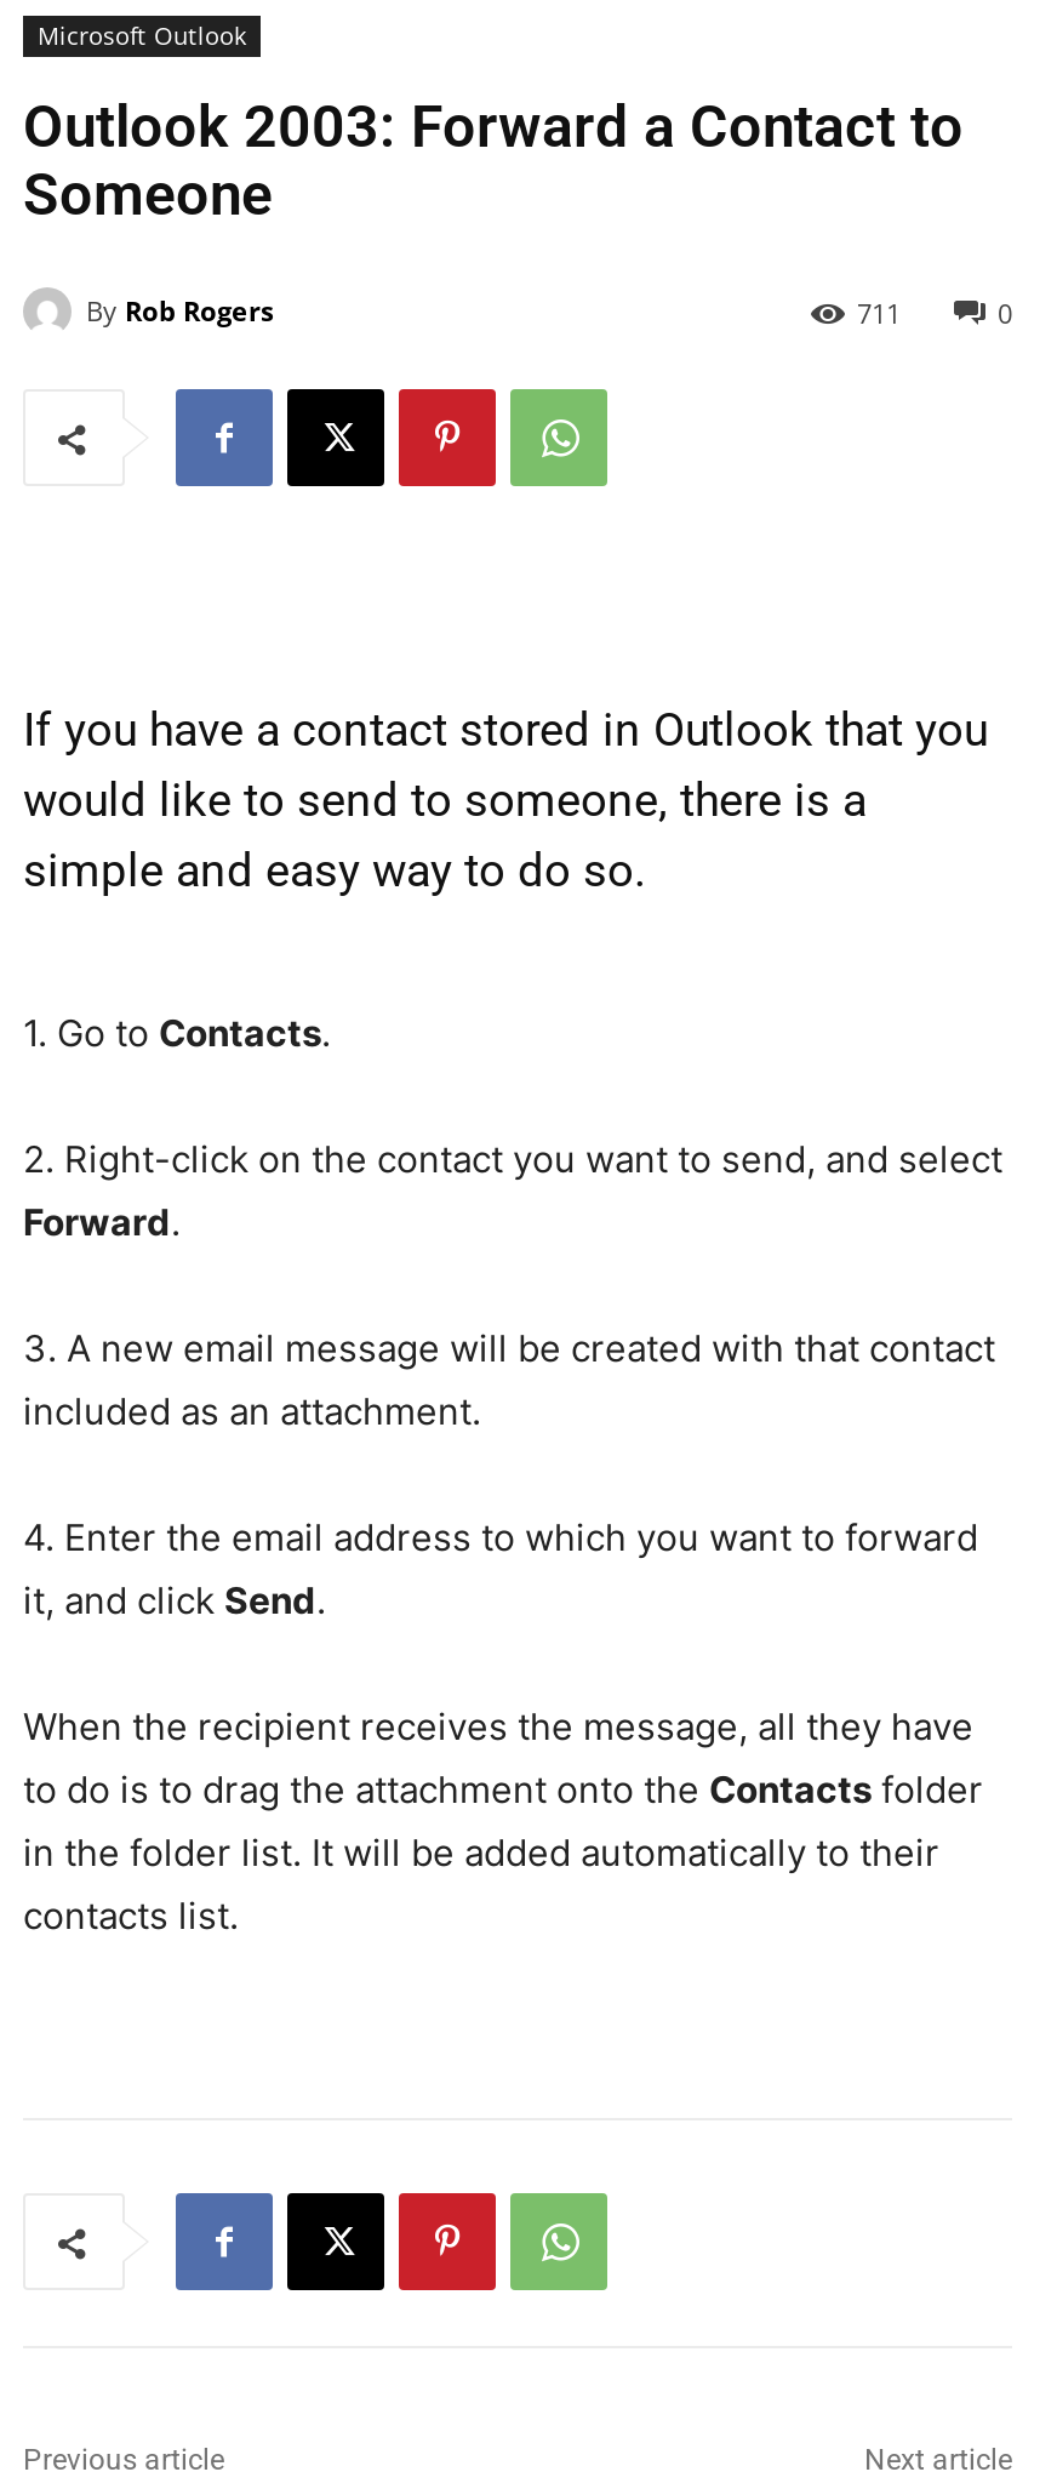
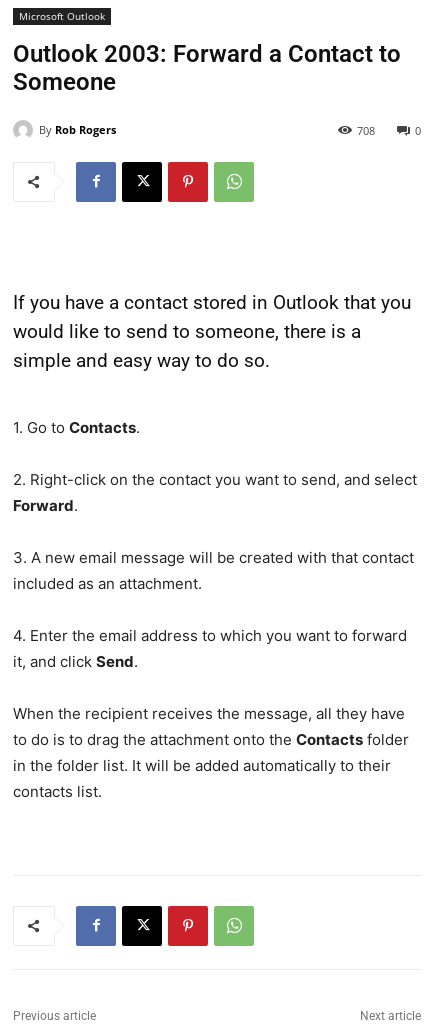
- 711
+ 708
